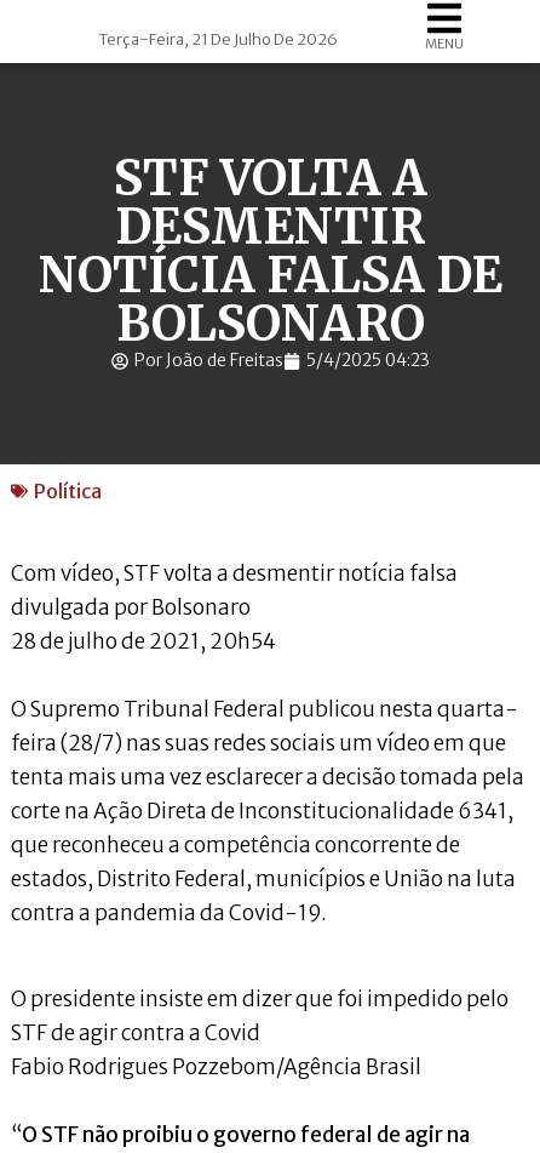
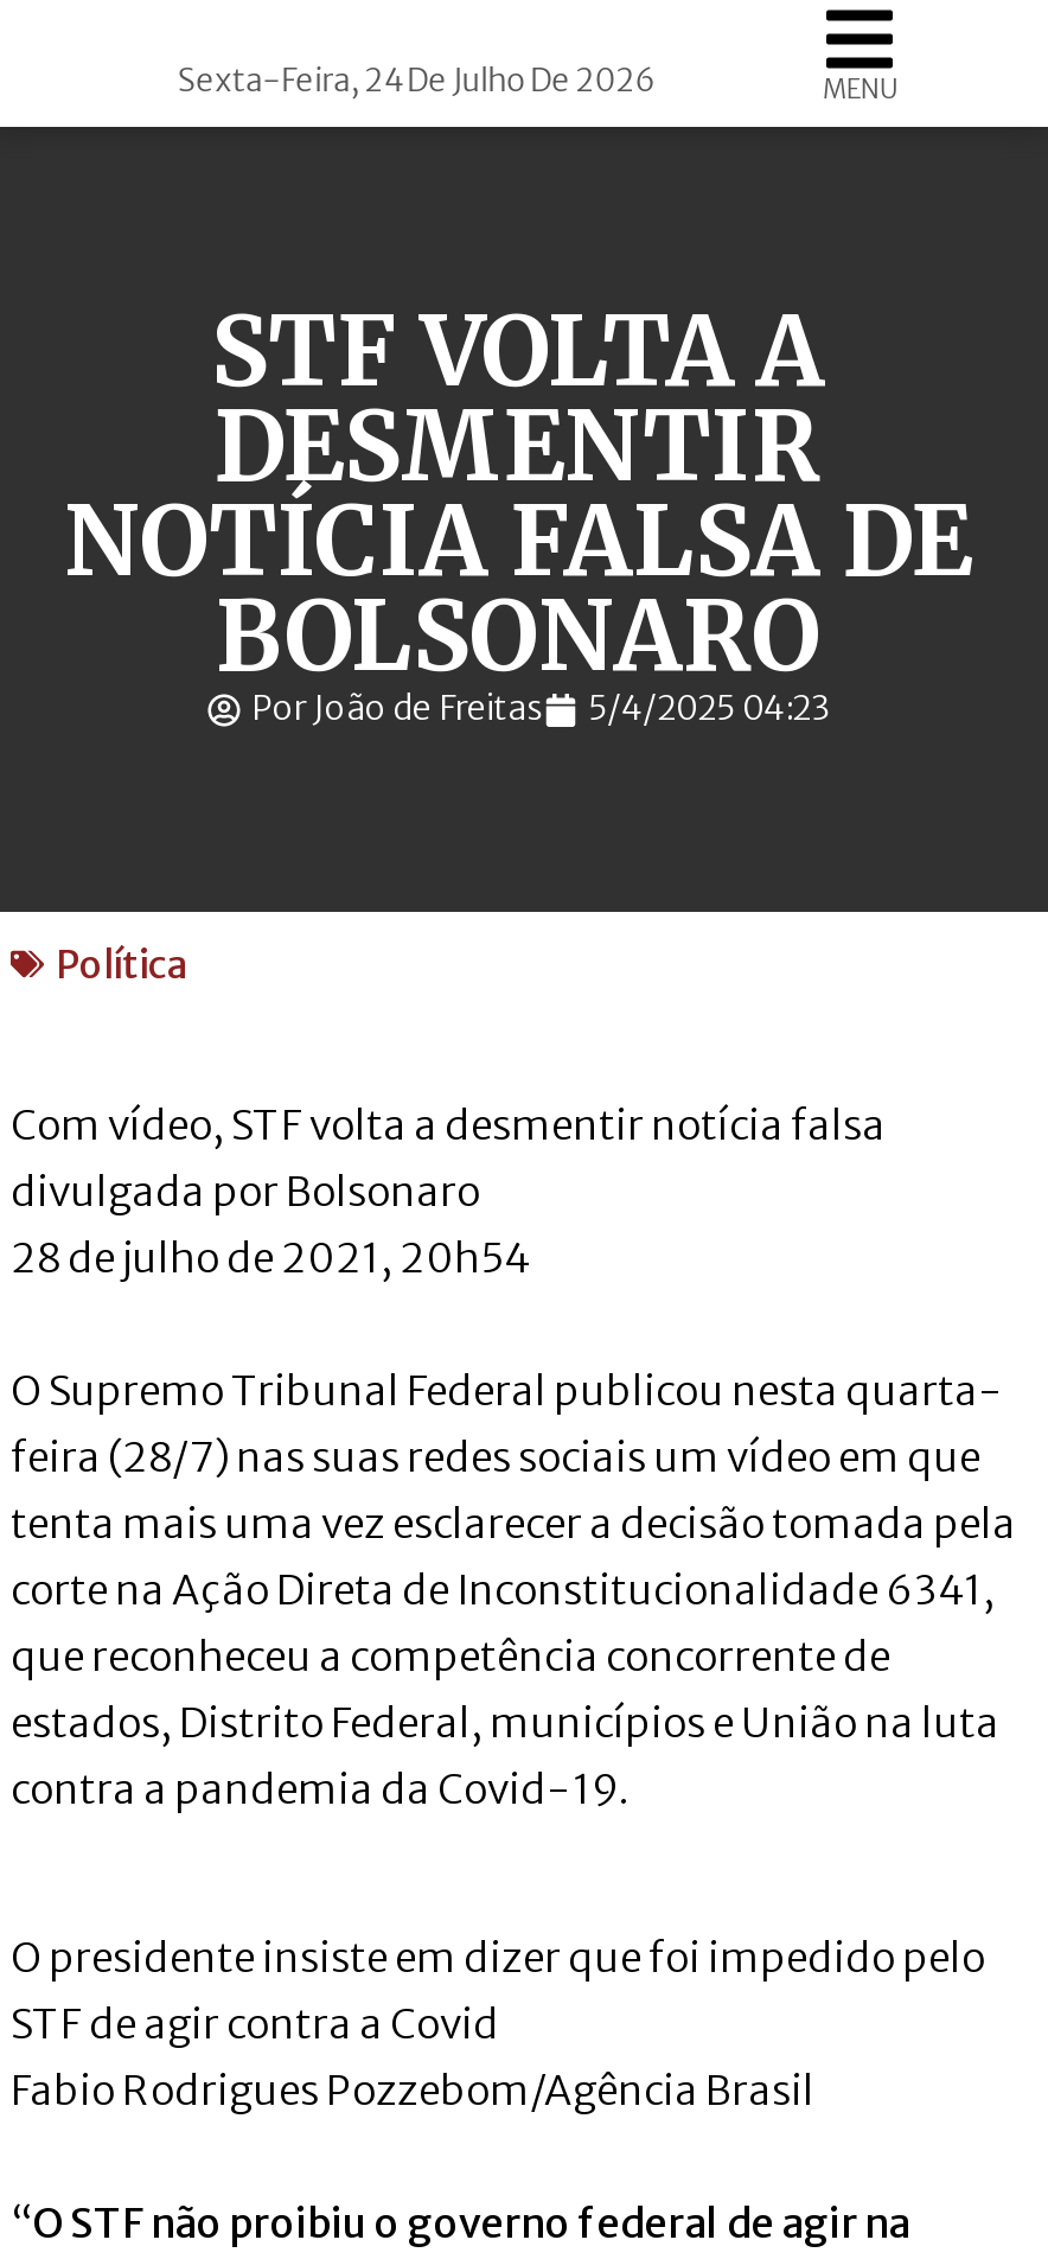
- Terça-Feira, 21 De Julho De 2026
+ Sexta-Feira, 24 De Julho De 2026
